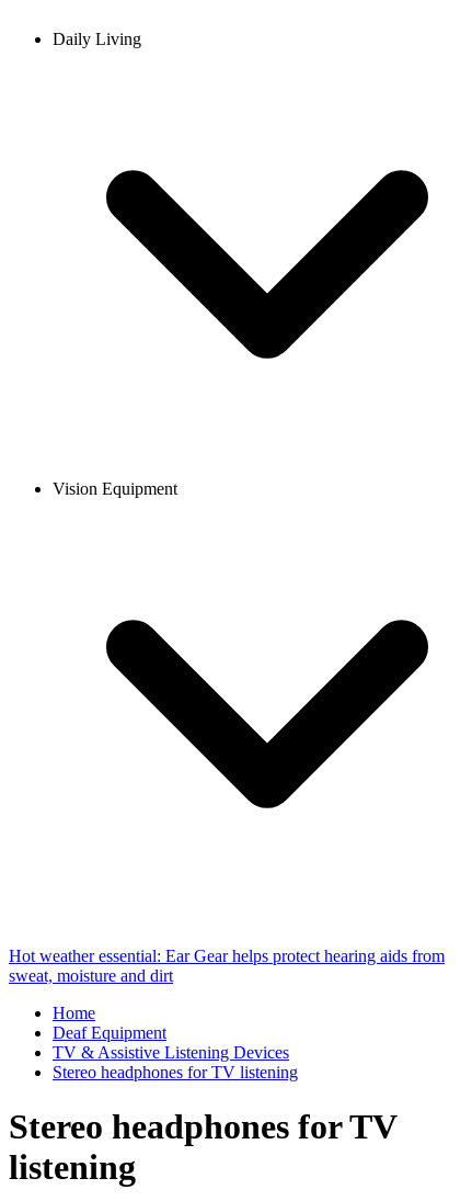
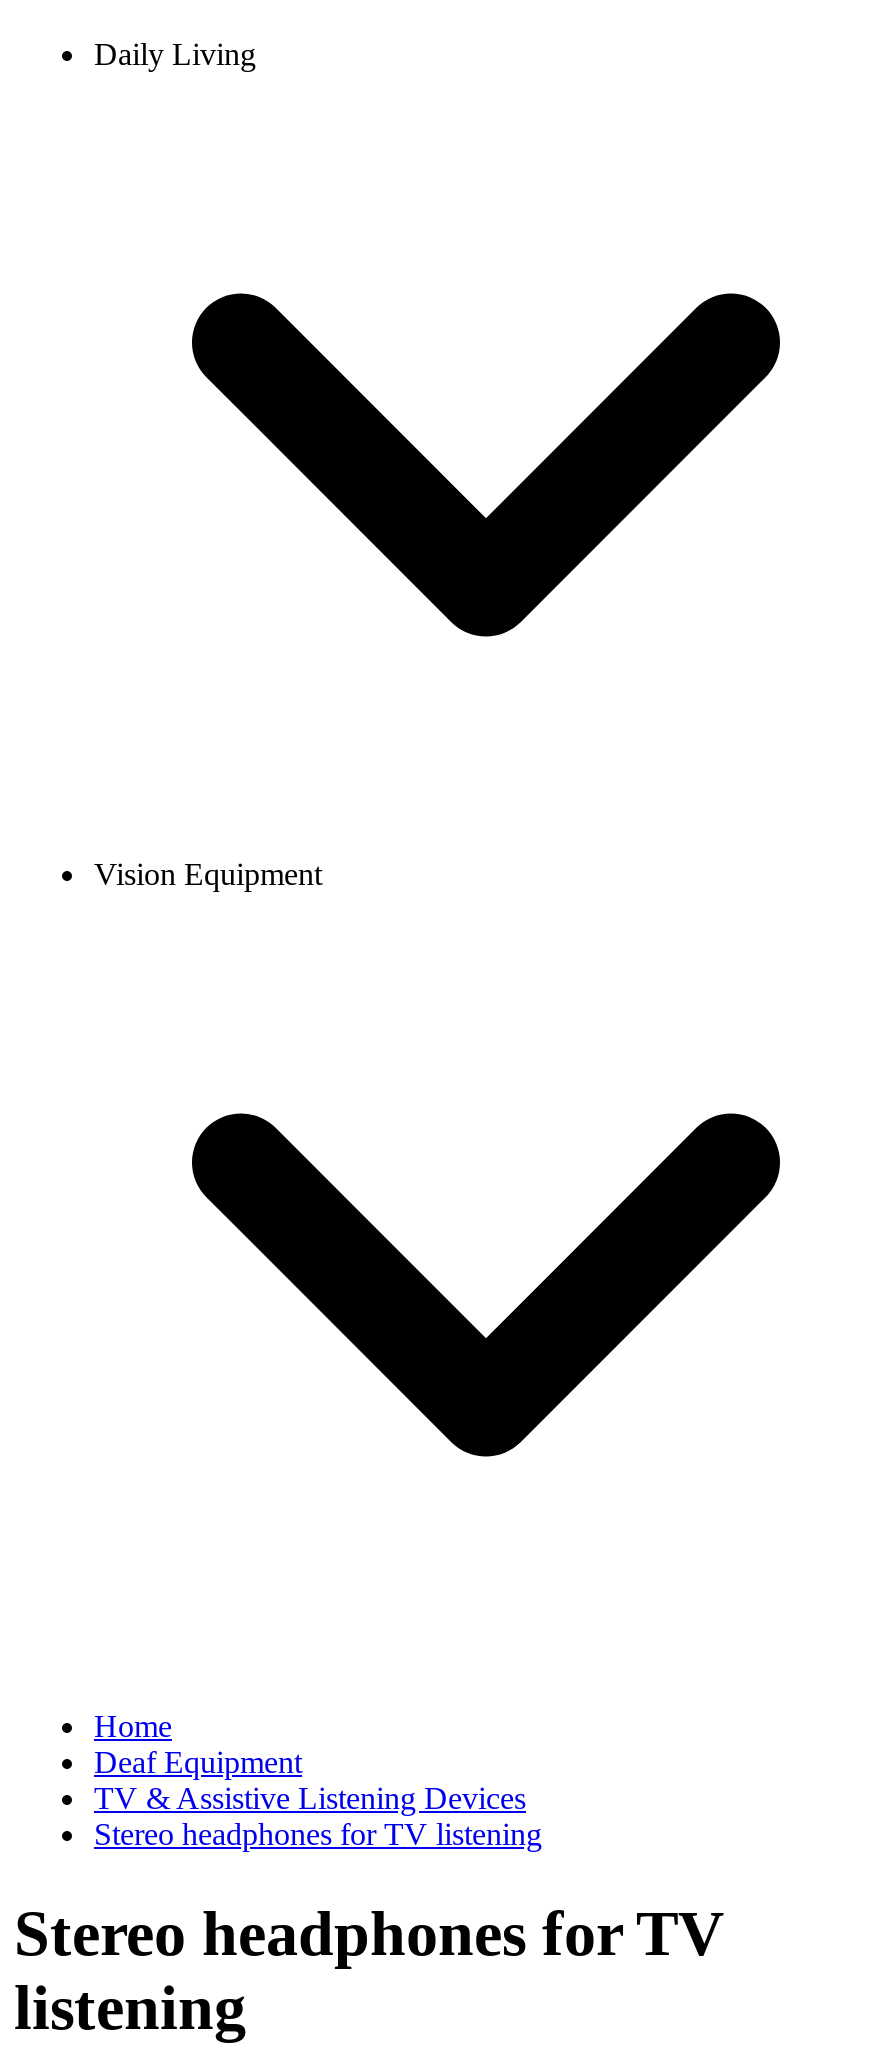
- Hot weather essential: Ear Gear helps protect hearing aids from
- sweat, moisture and dirt
